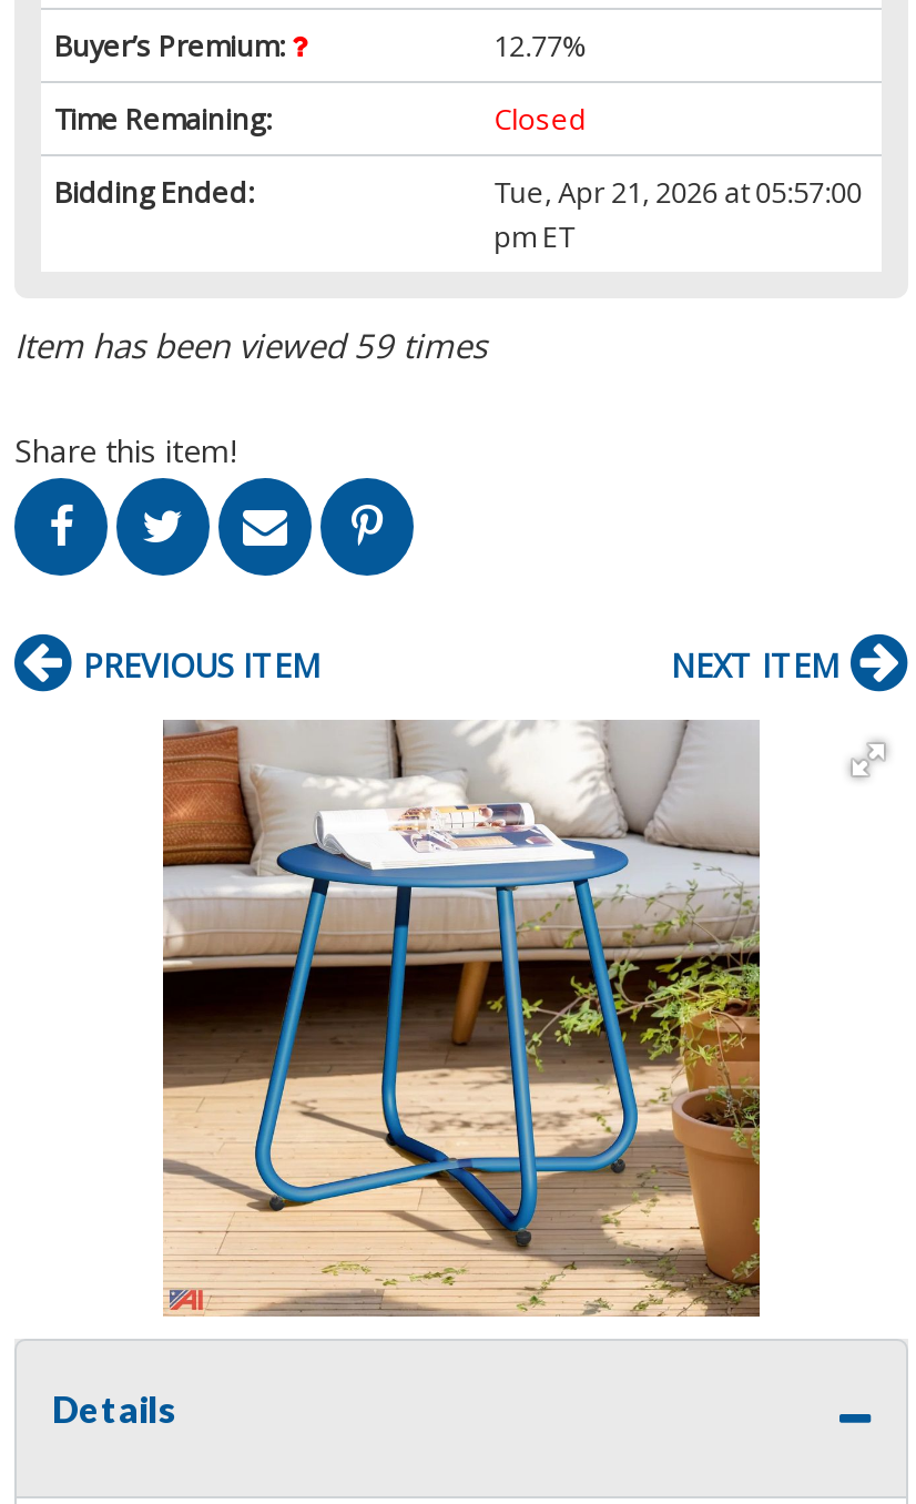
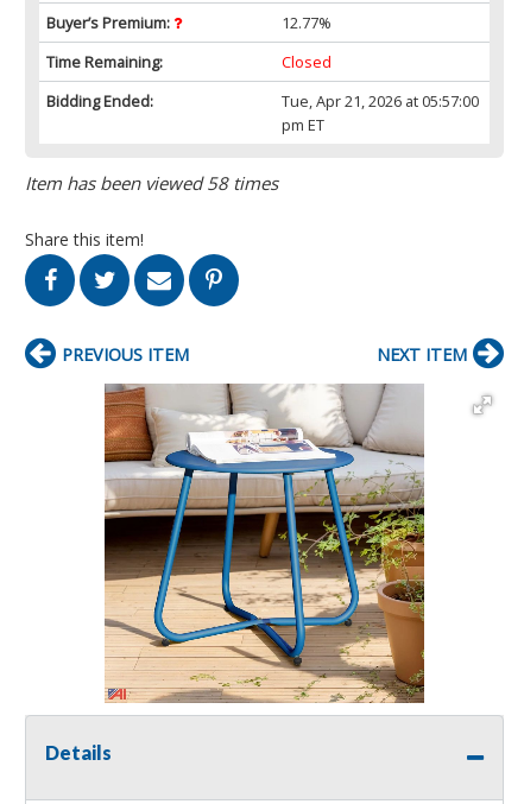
- Item has been viewed 59 times
+ Item has been viewed 58 times
